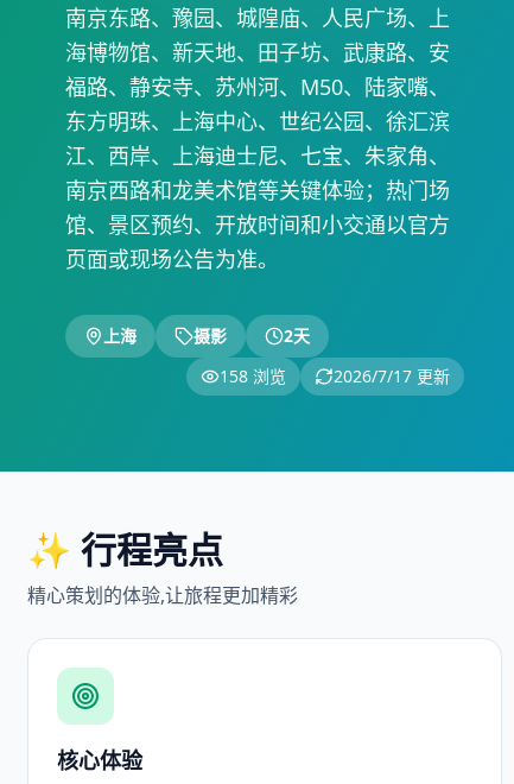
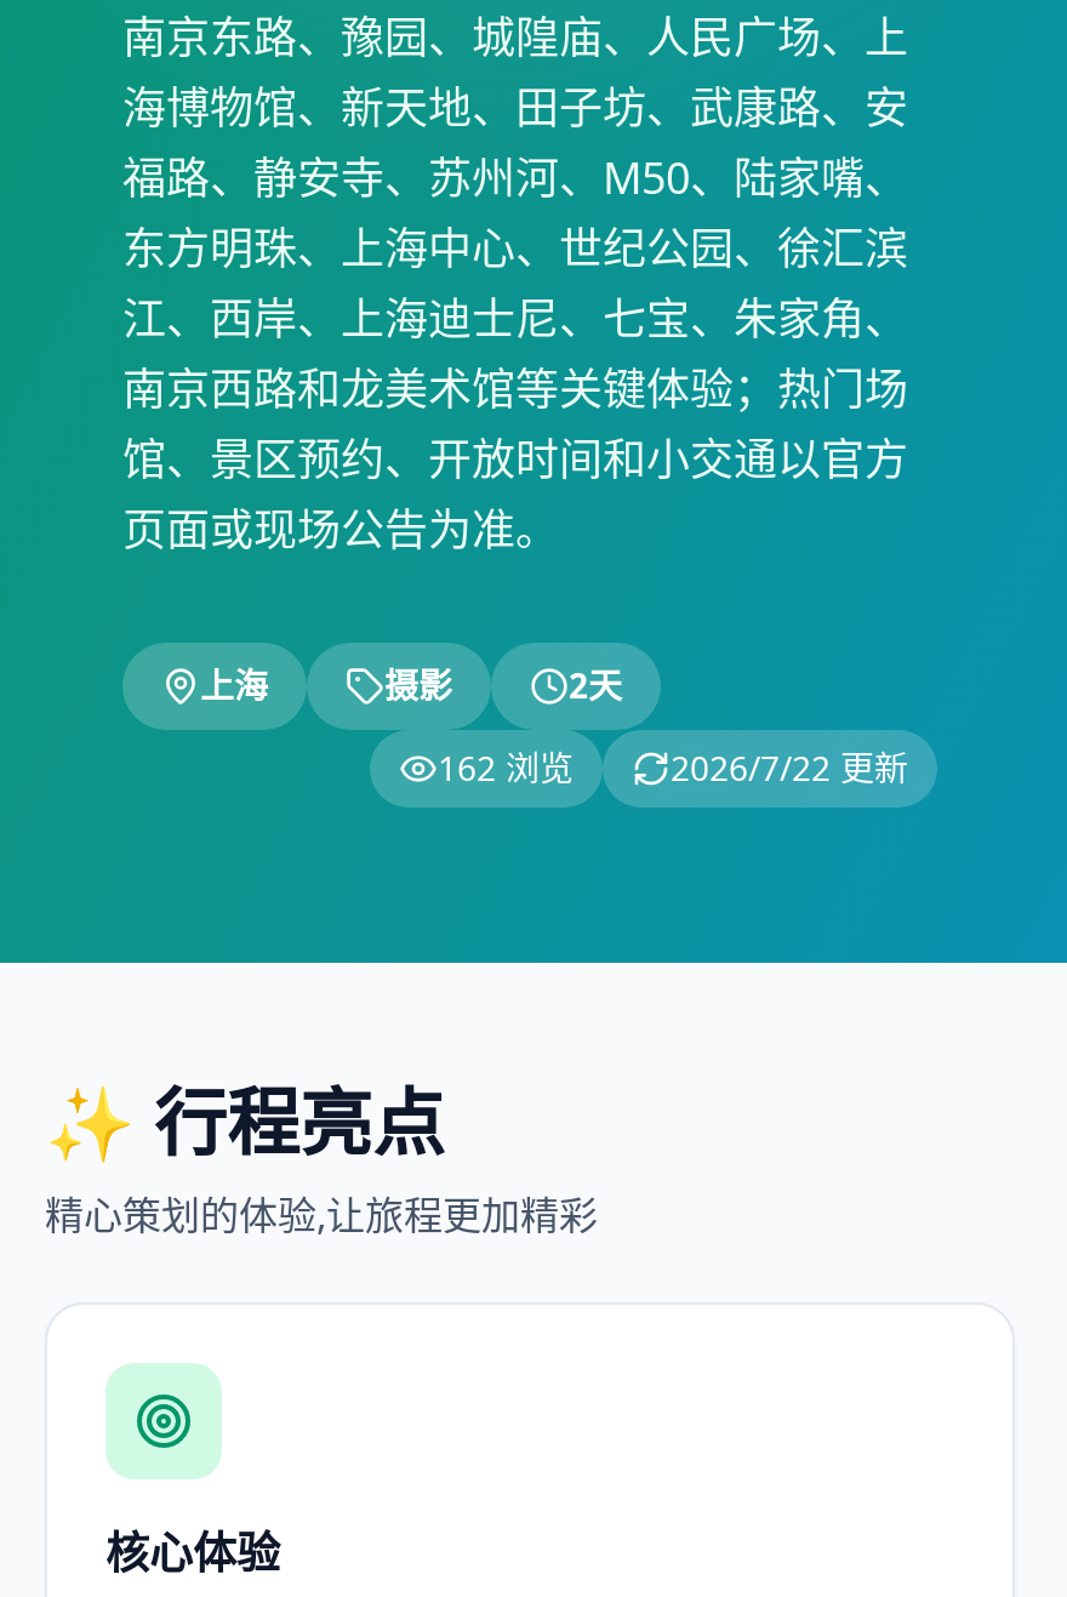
- 158浏览
+ 162浏览

- 2026/7/17更新
+ 2026/7/22更新
